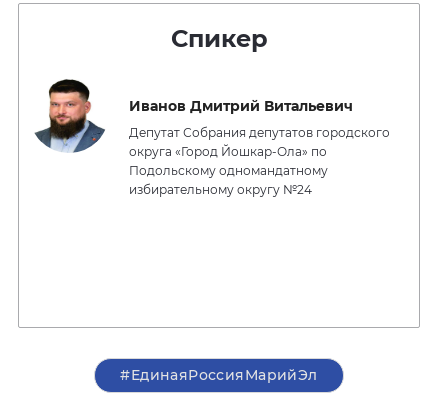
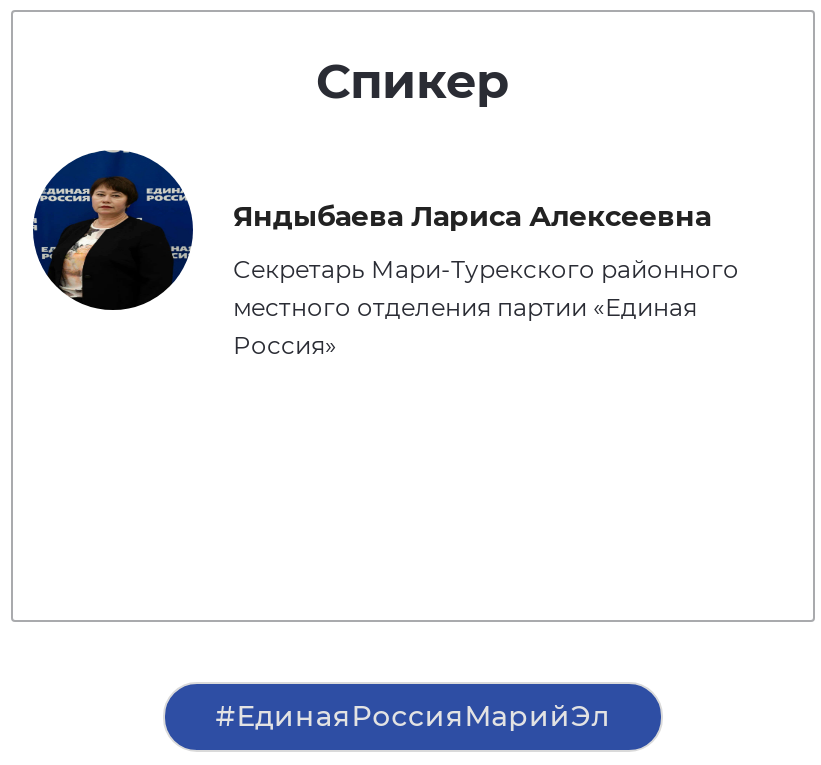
- [image]
- Иванов Дмитрий Витальевич
+ [image]
+ Яндыбаева Лариса Алексеевна

- Депутат Собрания депутатов городского
- округа «Город Йошкар-Ола» по
- Подольскому одномандатному
- избирательному округу №24
+ Секретарь Мари-Турекского районного
+ местного отделения партии «Единая
+ Россия»
